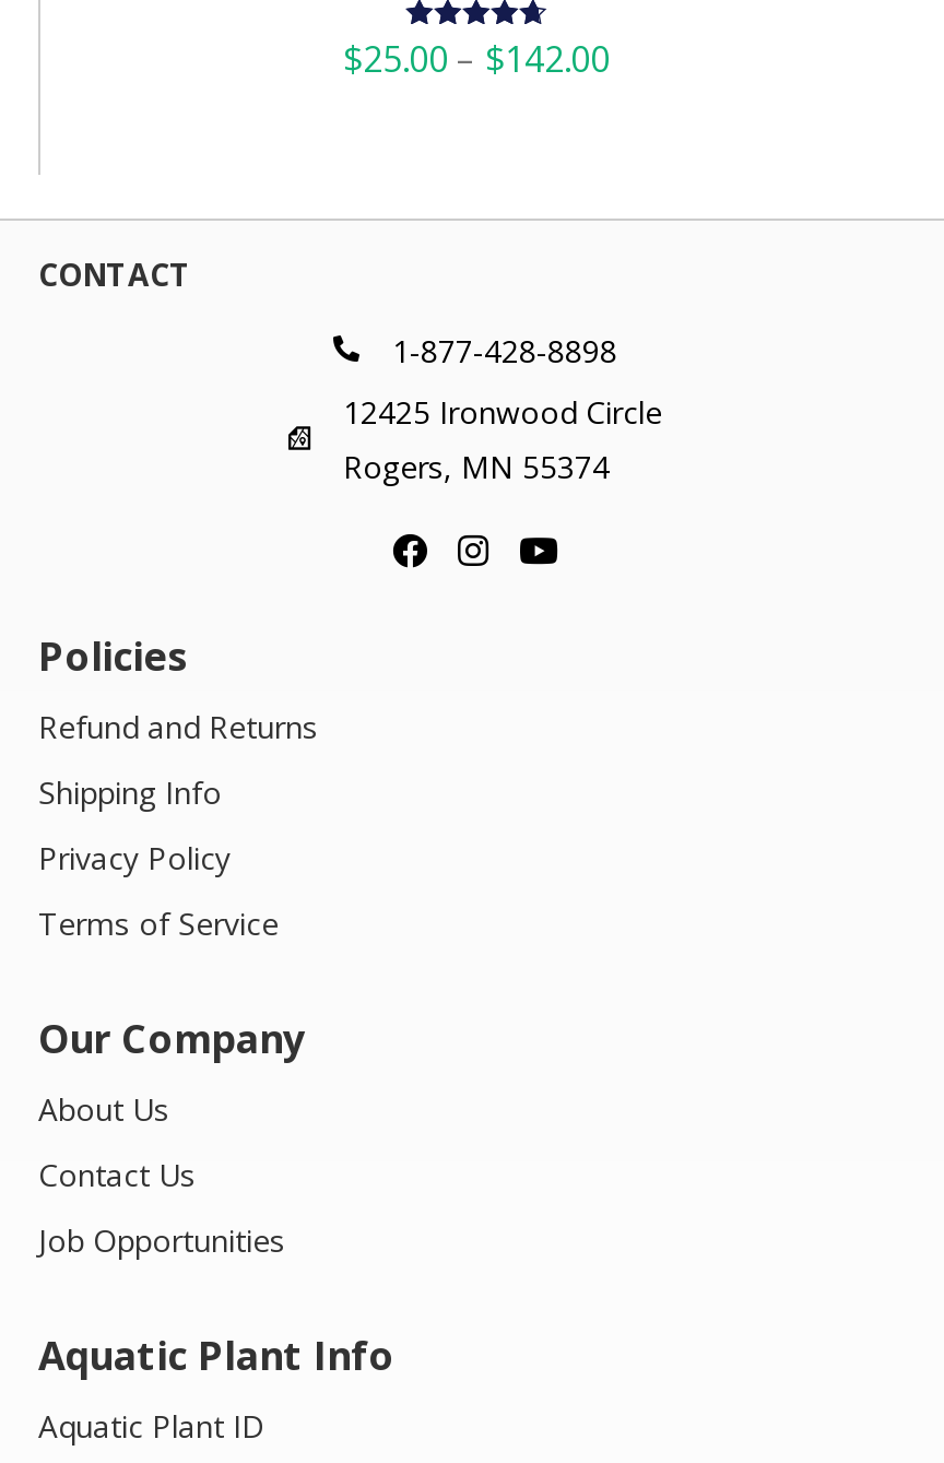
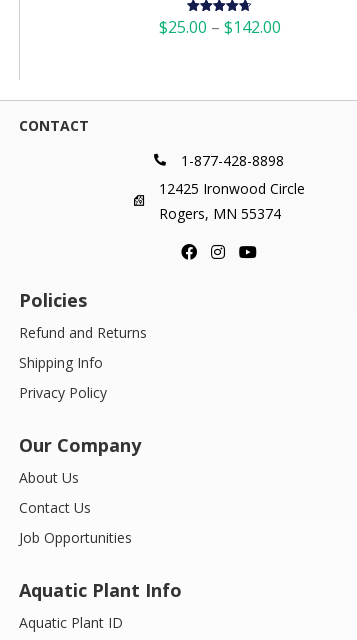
- Terms of Service
